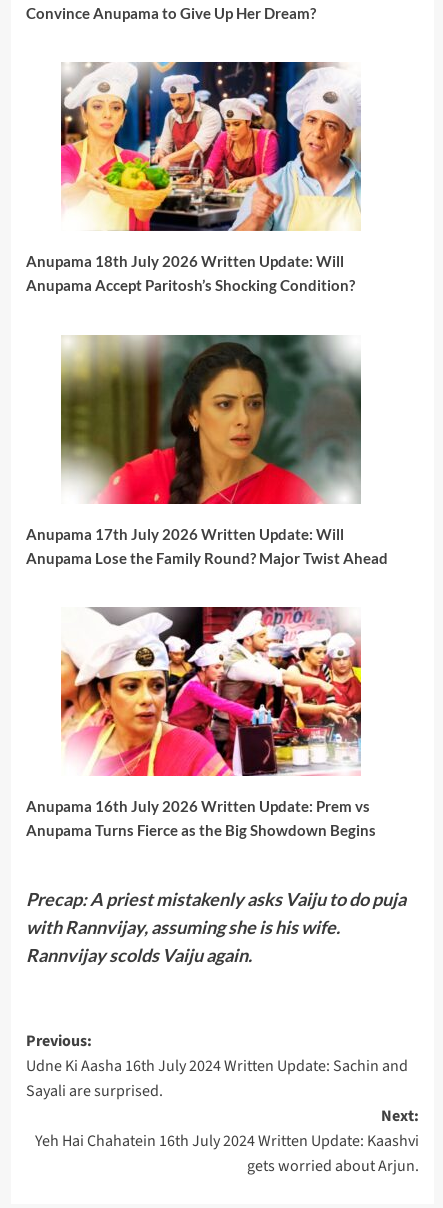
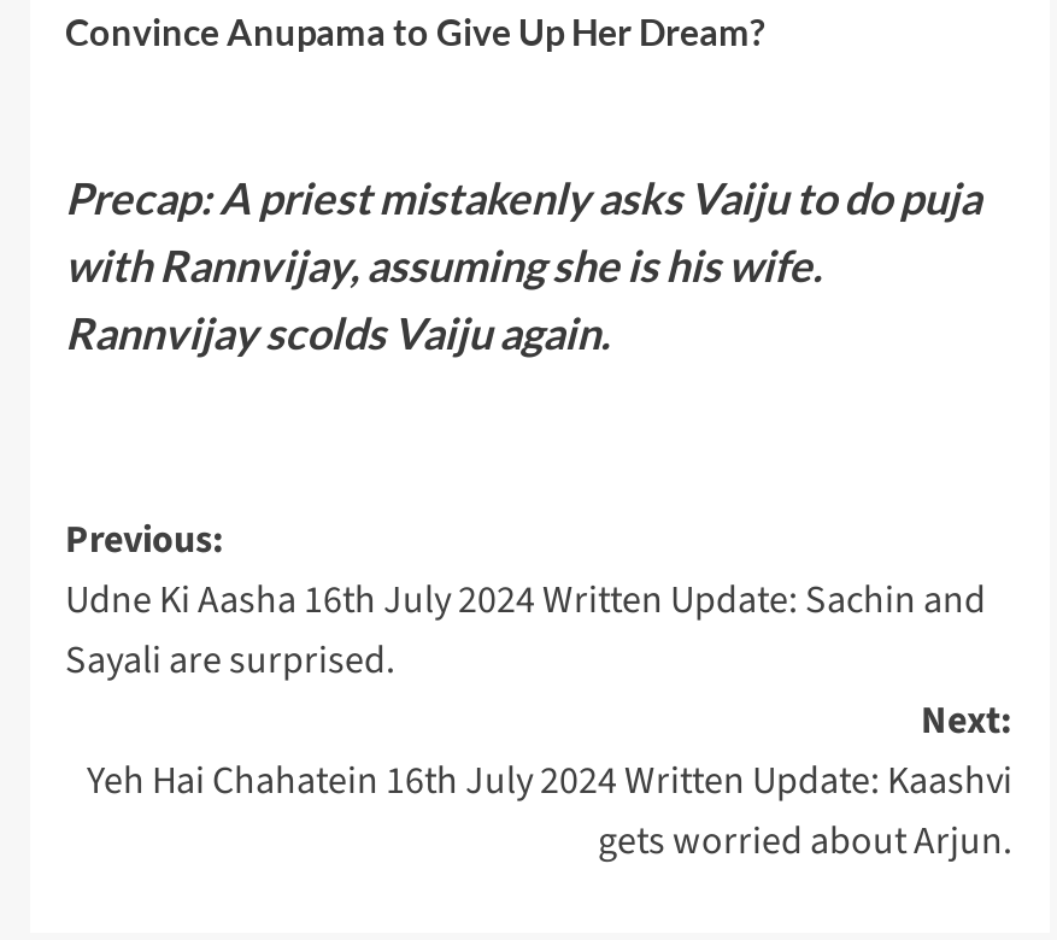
- [image]
- Anupama 18th July 2026 Written Update: Will
- Anupama Accept Paritosh’s Shocking Condition?

- [image]
- Anupama 17th July 2026 Written Update: Will
- Anupama Lose the Family Round? Major Twist Ahead

- [image]
- Anupama 16th July 2026 Written Update: Prem vs
- Anupama Turns Fierce as the Big Showdown Begins
